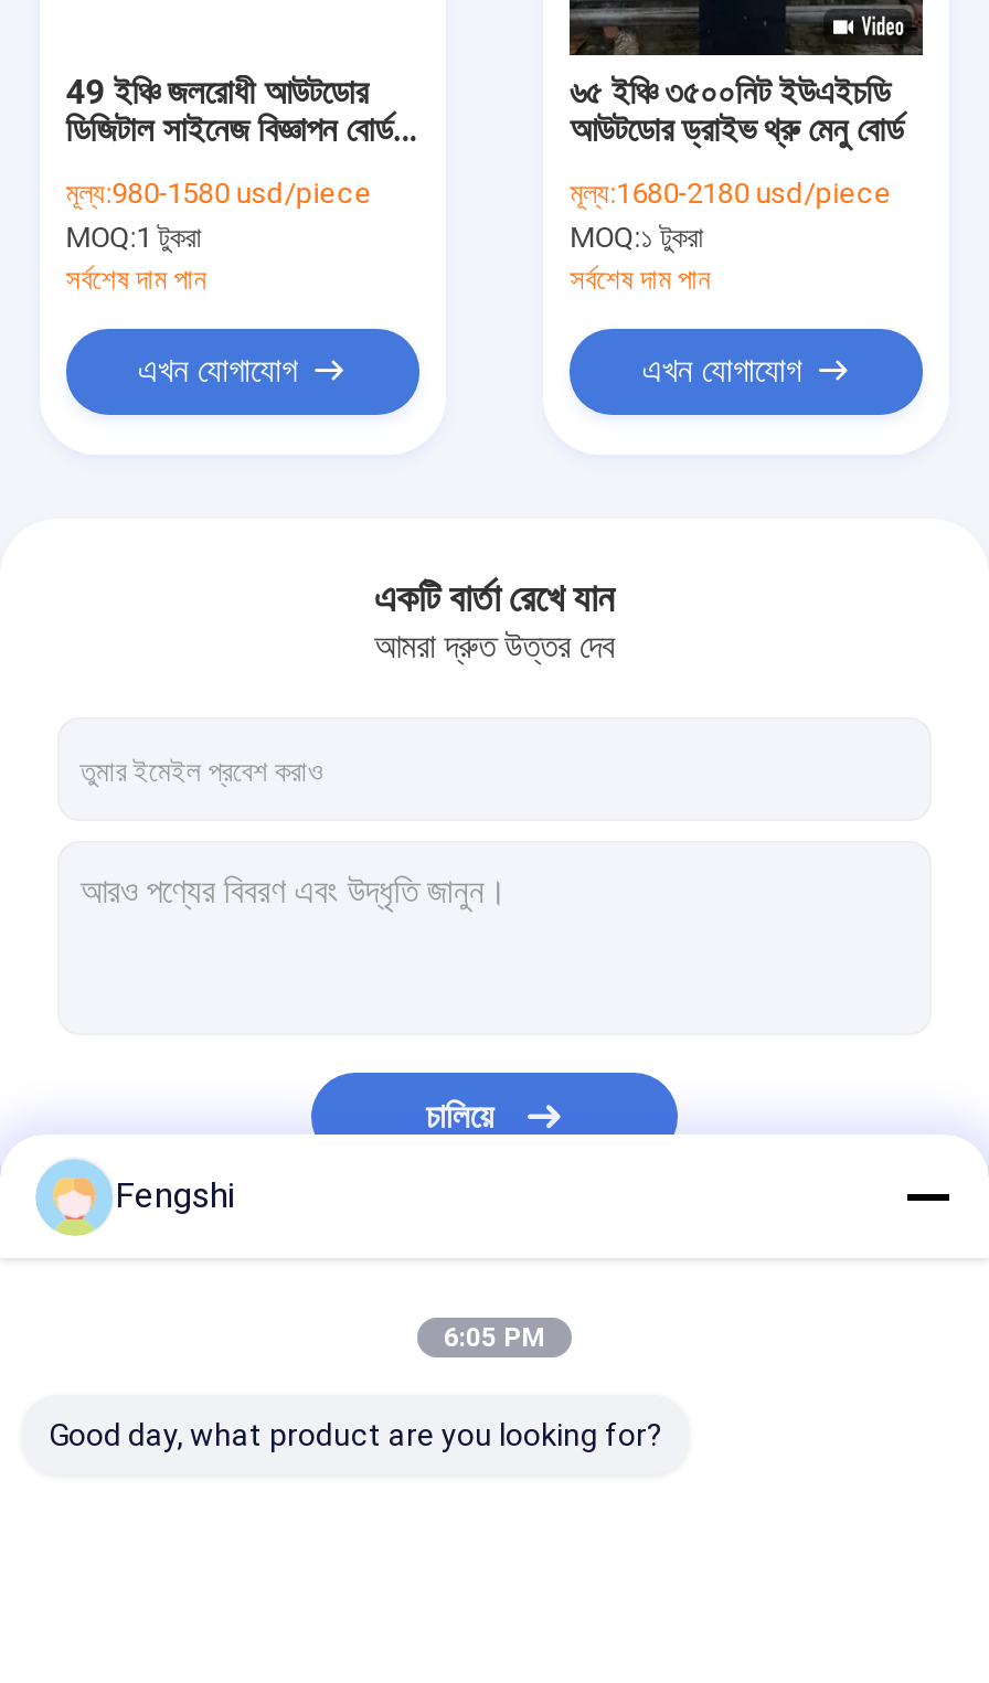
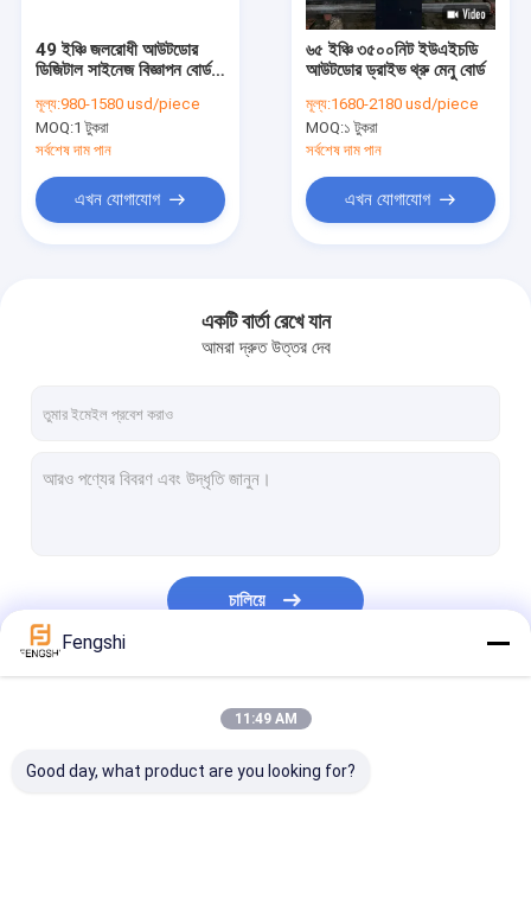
- [image]
+ [image]

- 6:05 PM
+ 11:49 AM
